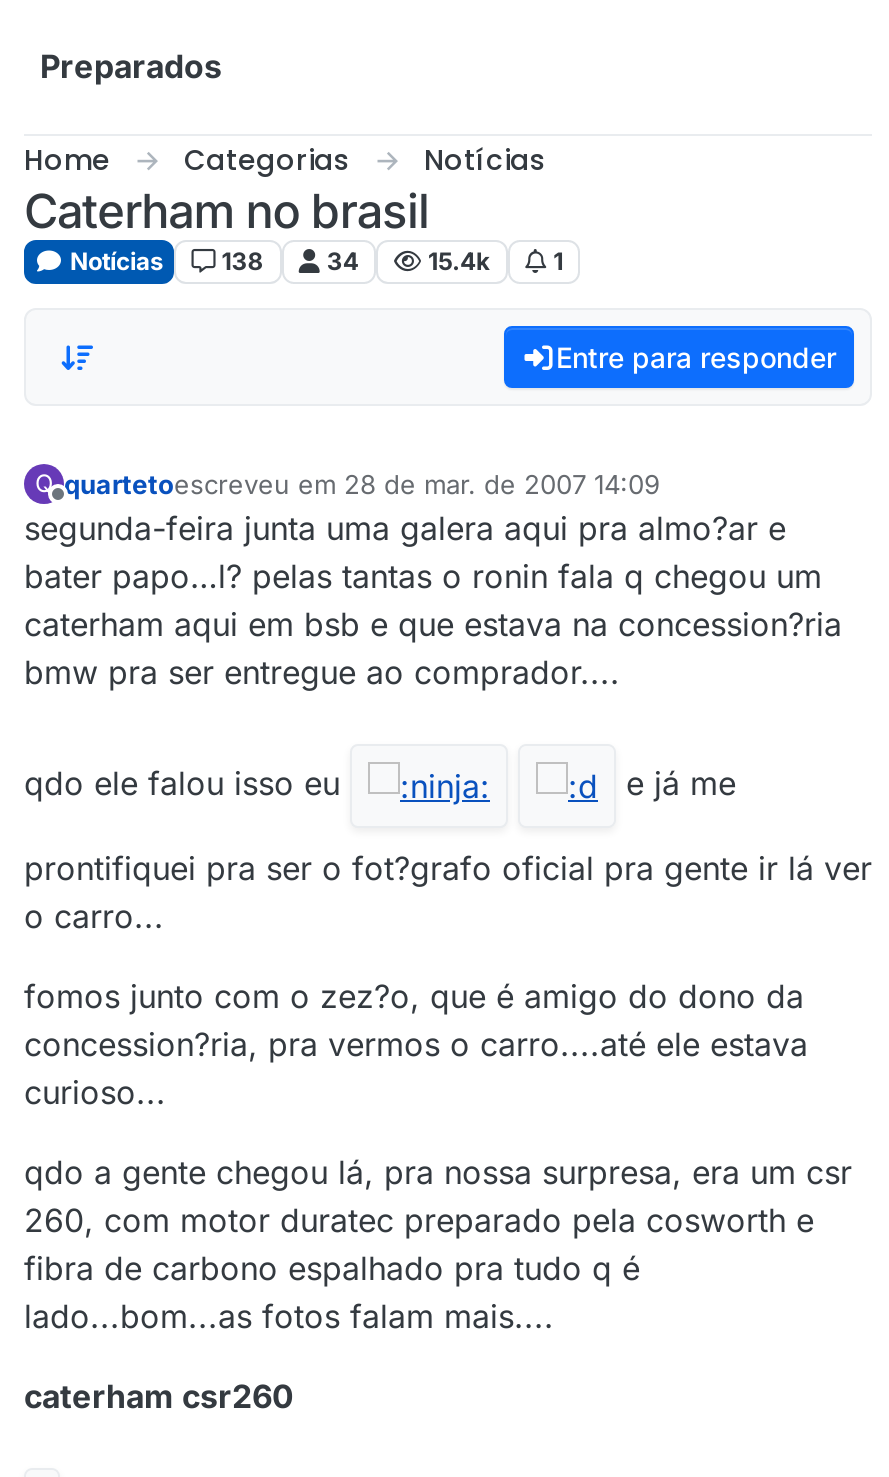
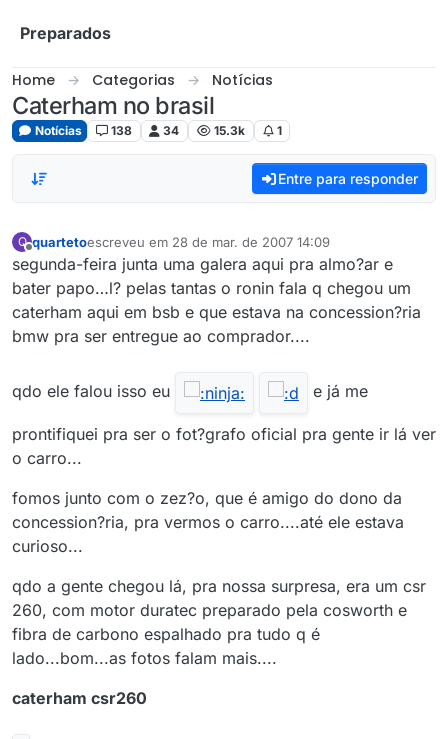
- 15.4k
+ 15.3k
